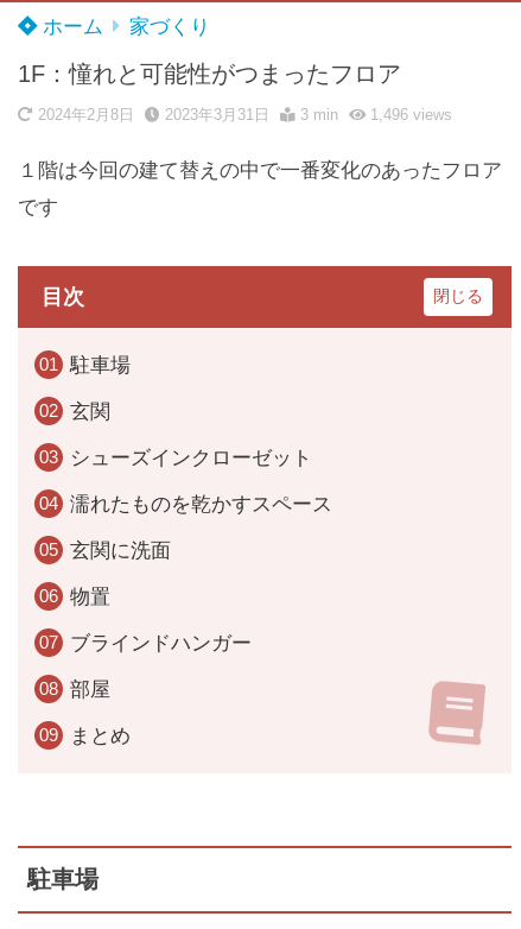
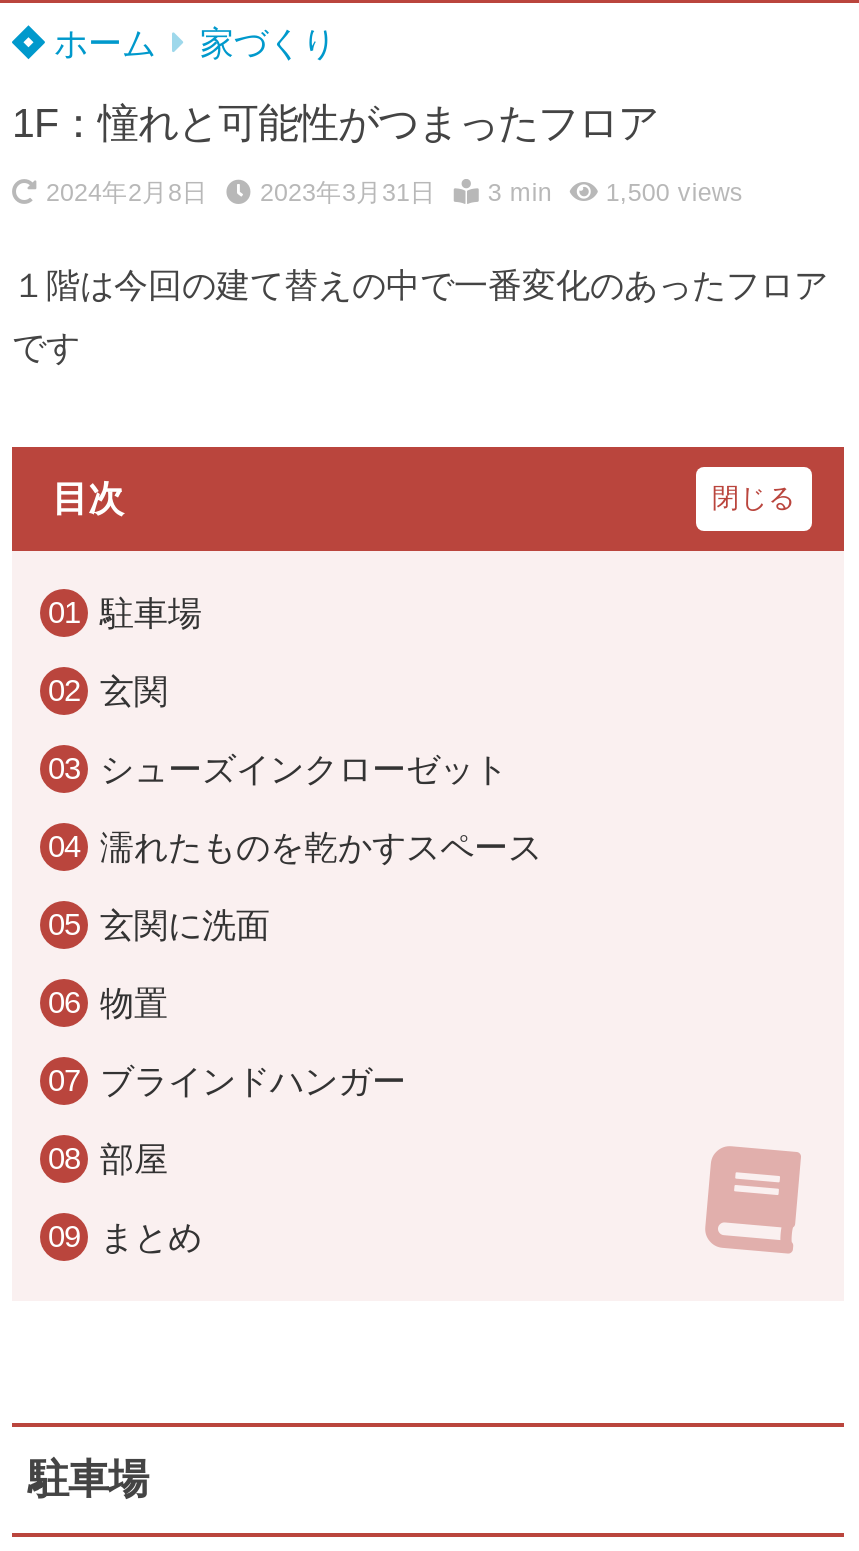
- 2024年2月8日 2023年3月31日 3 min 1,496 views
+ 2024年2月8日 2023年3月31日 3 min 1,500 views
